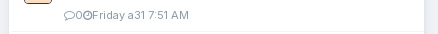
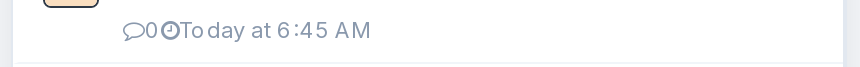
- 0 Friday a31 7:51 AM
+ 0 Today at 6:45 AM
